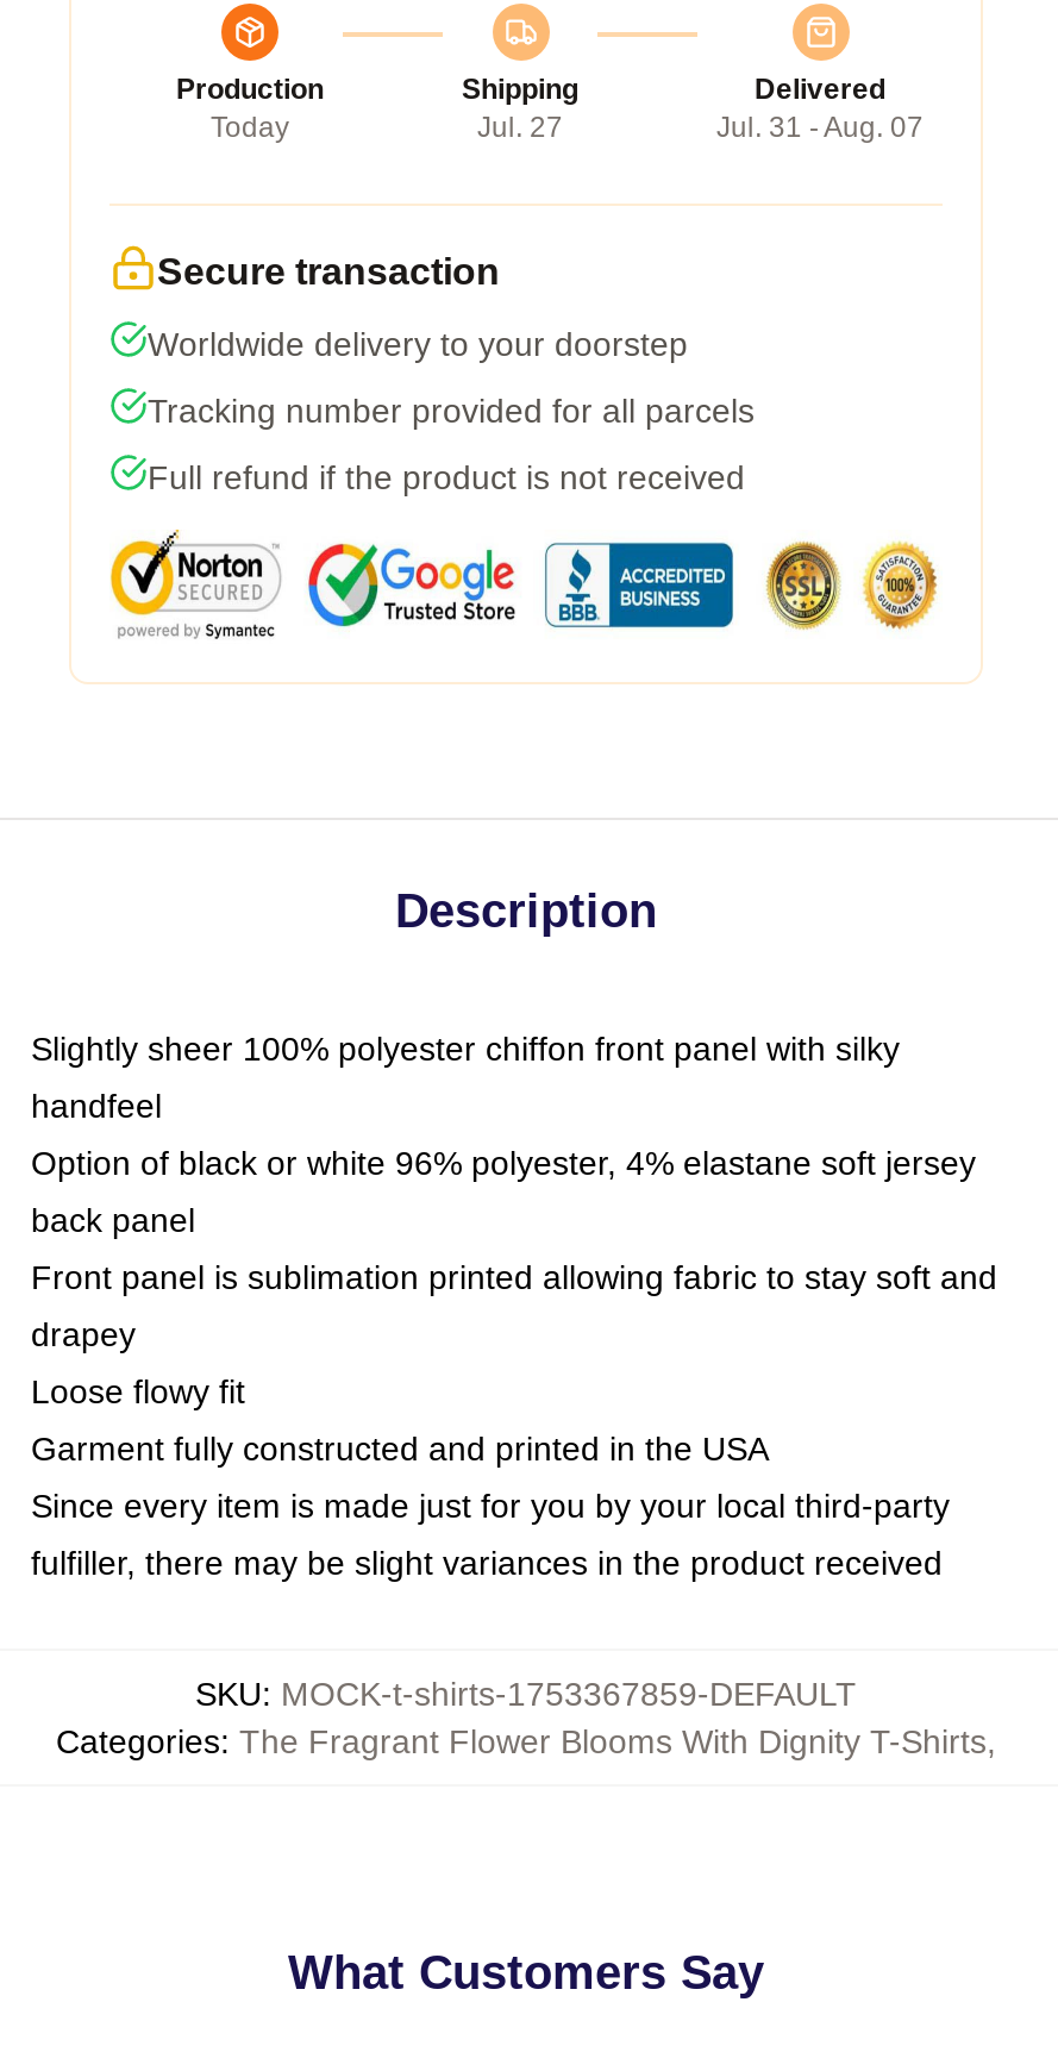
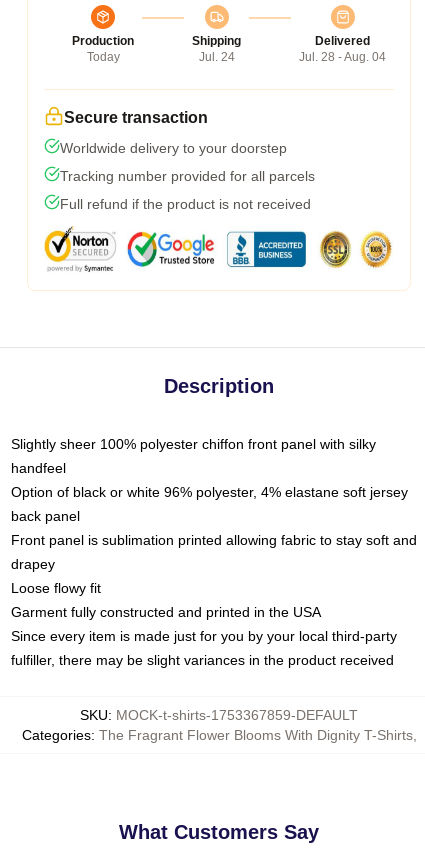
- Jul. 27
+ Jul. 24

- Jul. 31 - Aug. 07
+ Jul. 28 - Aug. 04
